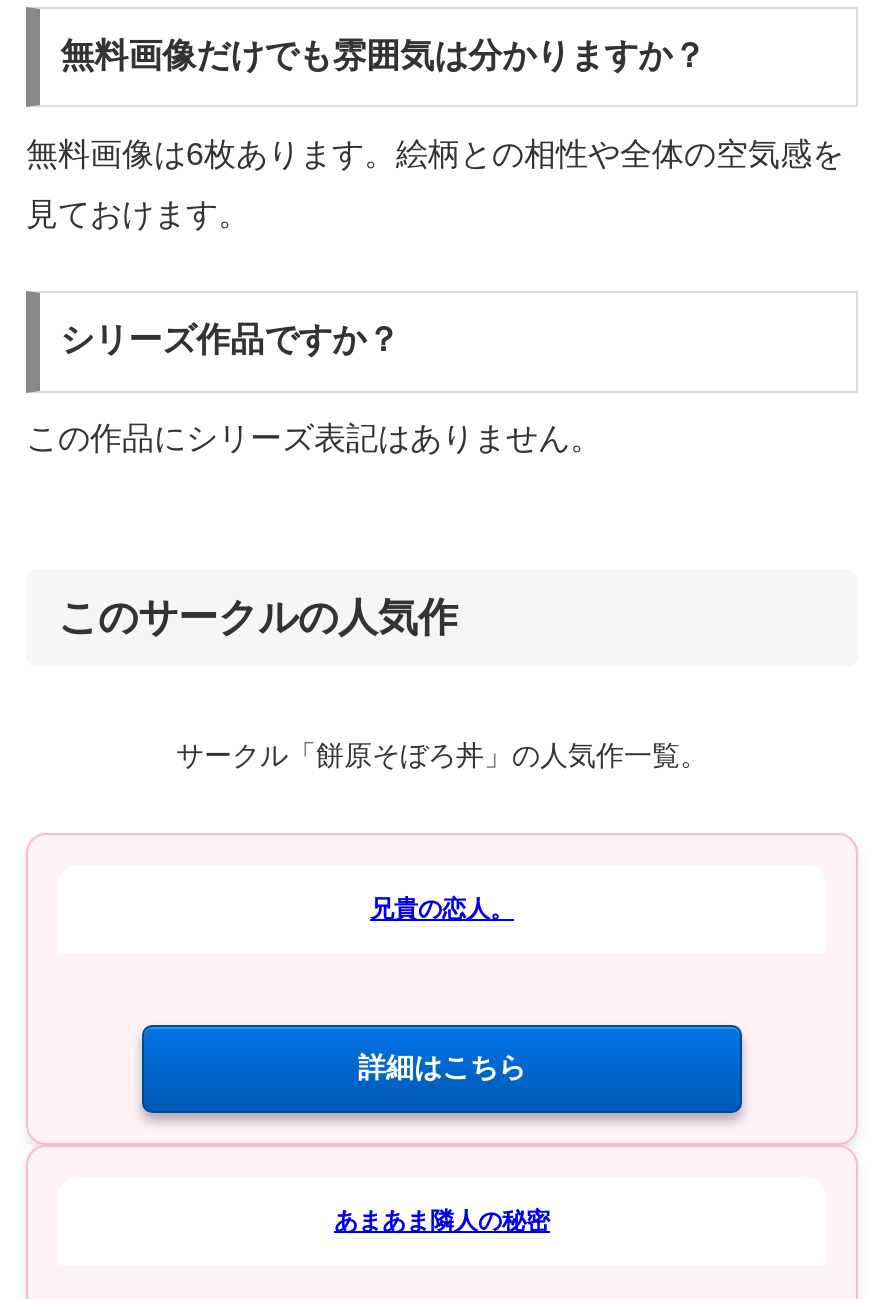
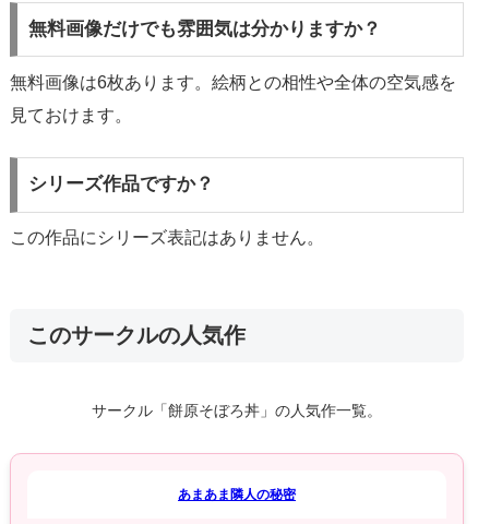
- 兄貴の恋人。

- 詳細はこちら
